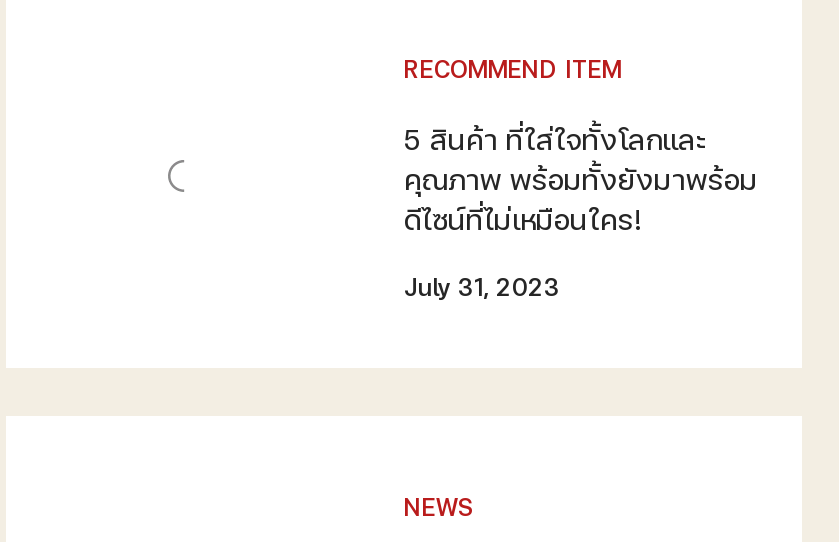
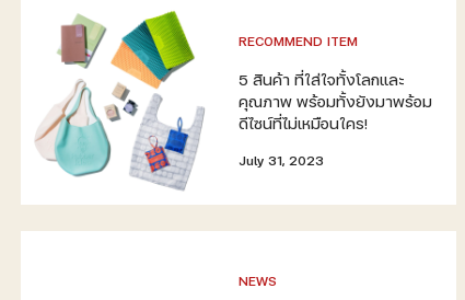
+ [image]
